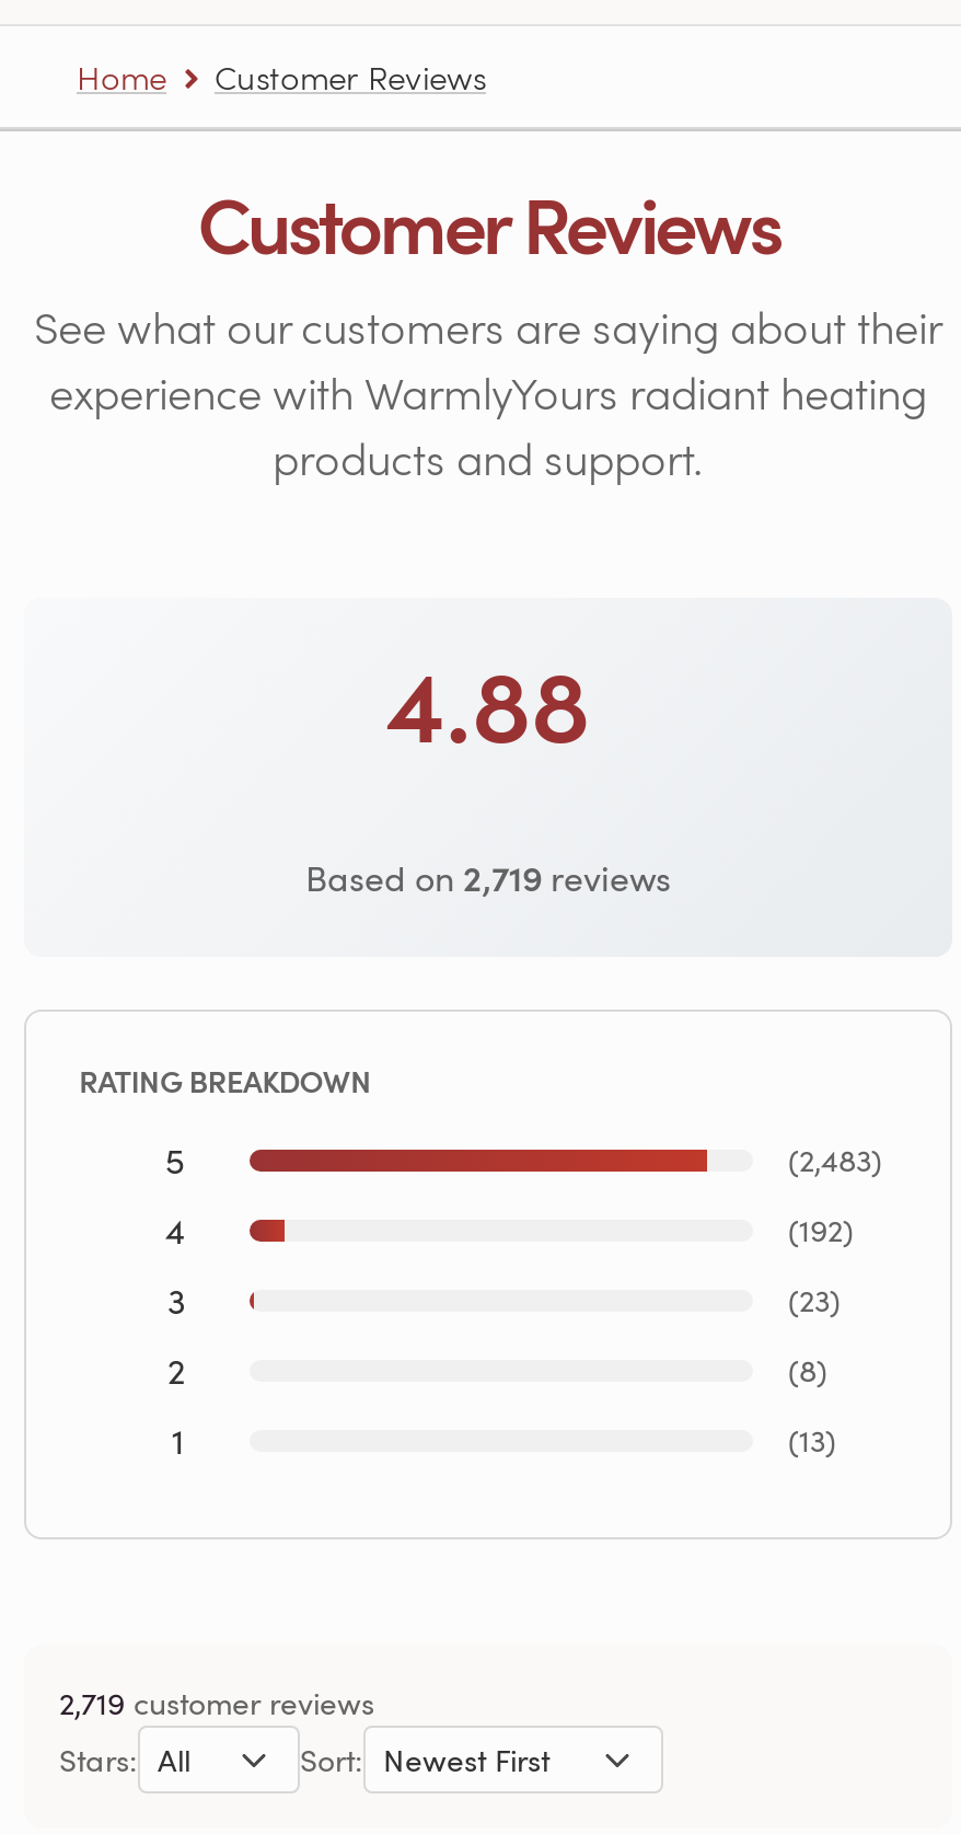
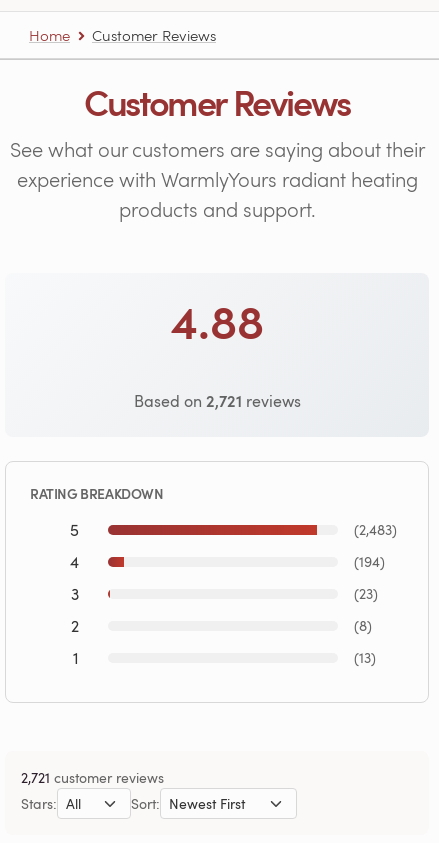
- Based on 2,719 reviews
+ Based on 2,721 reviews

- (192)
+ (194)

- 2,719 customer reviews
+ 2,721 customer reviews
